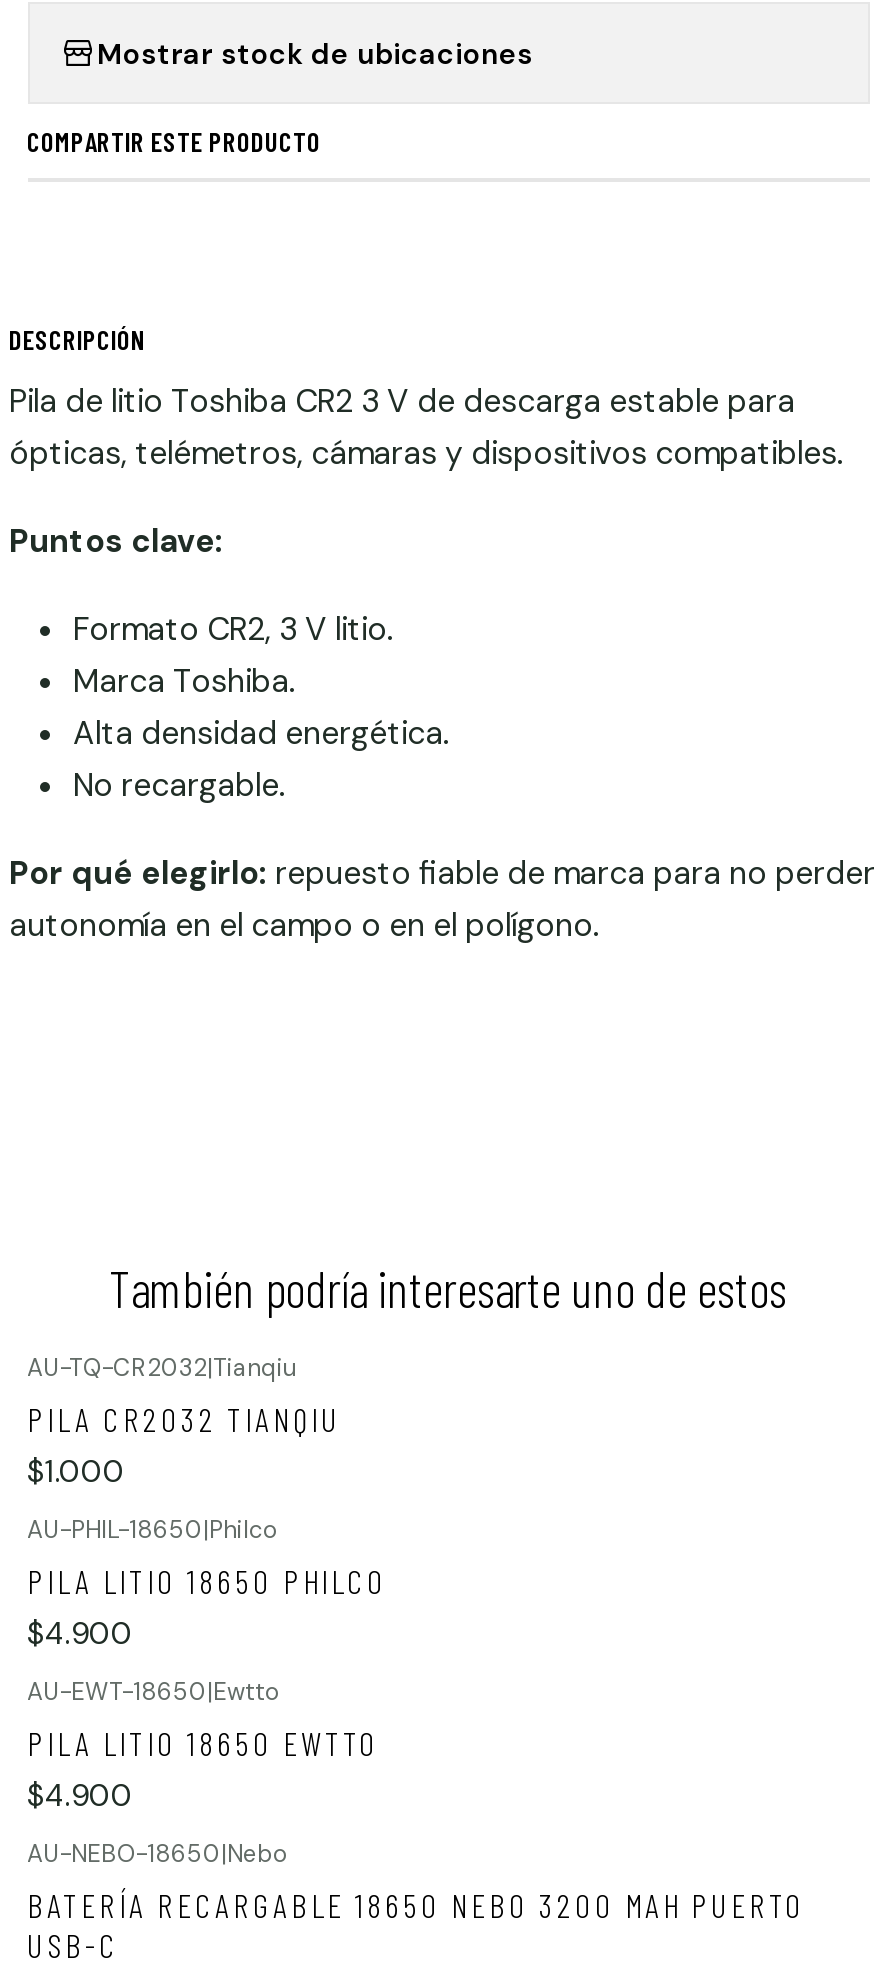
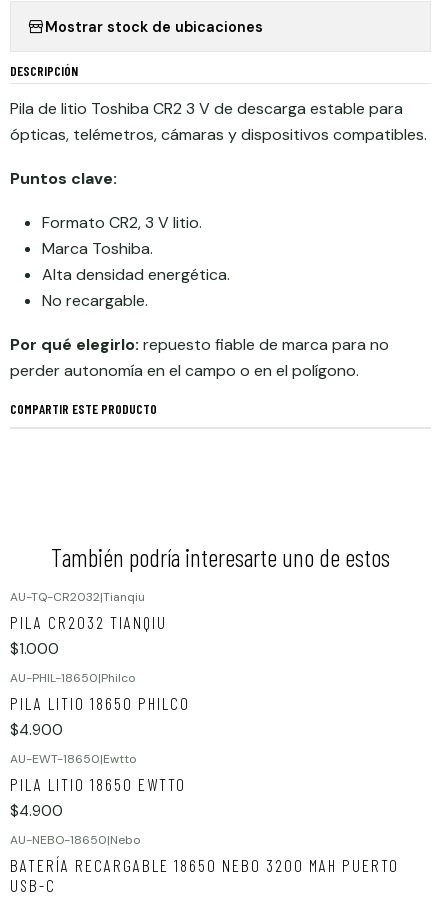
moved down: COMPARTIR ESTE PRODUCTO

- Por qué elegirlo: repuesto fiable de marca para no perder
- autonomía en el campo o en el polígono.
+ Por qué elegirlo: repuesto fiable de marca para no
+ perder autonomía en el campo o en el polígono.
